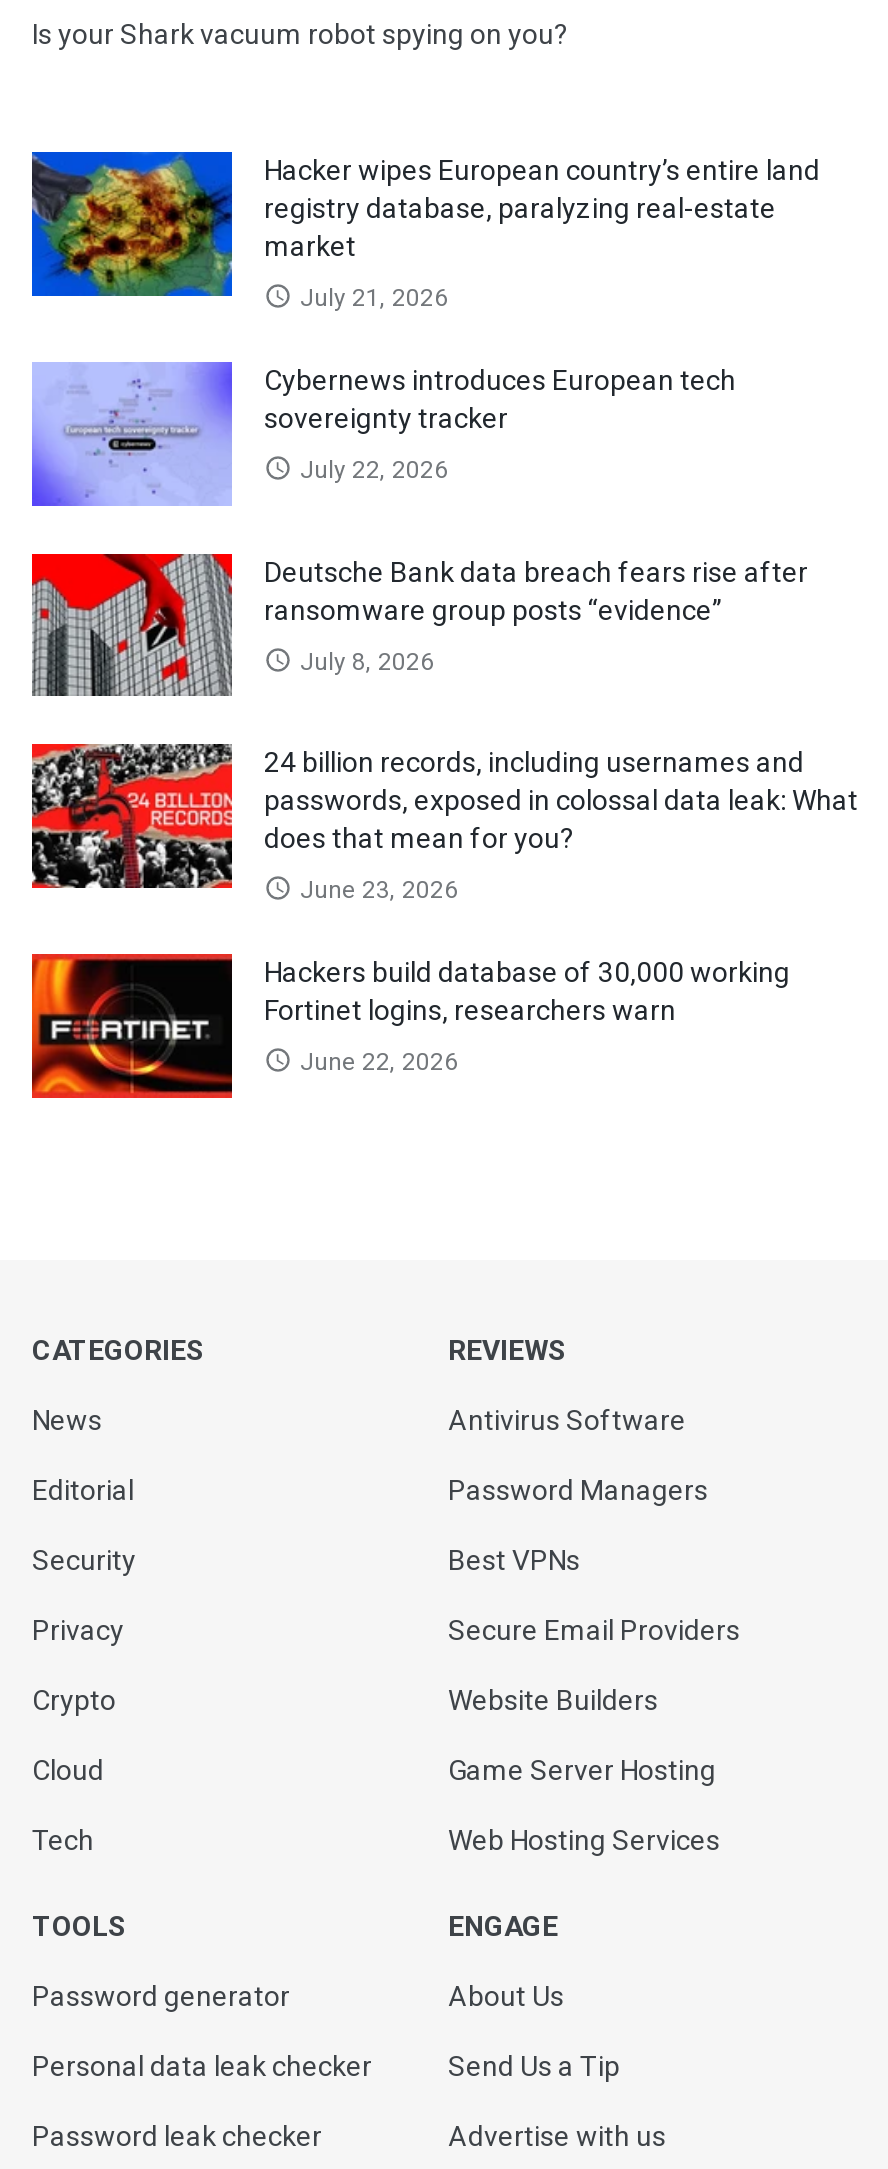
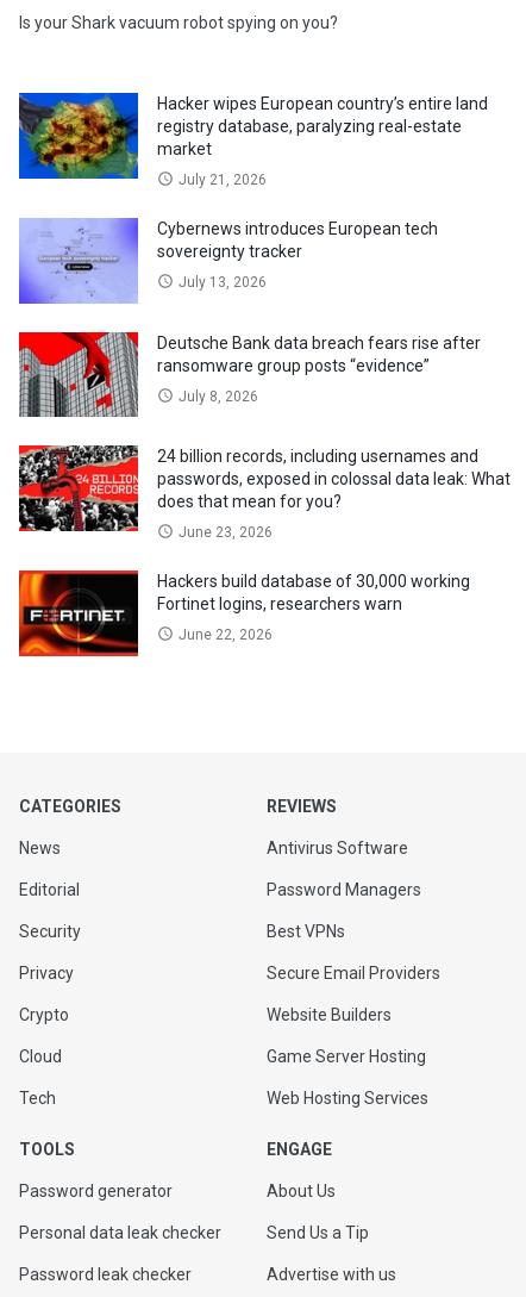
- July 22, 2026
+ July 13, 2026
